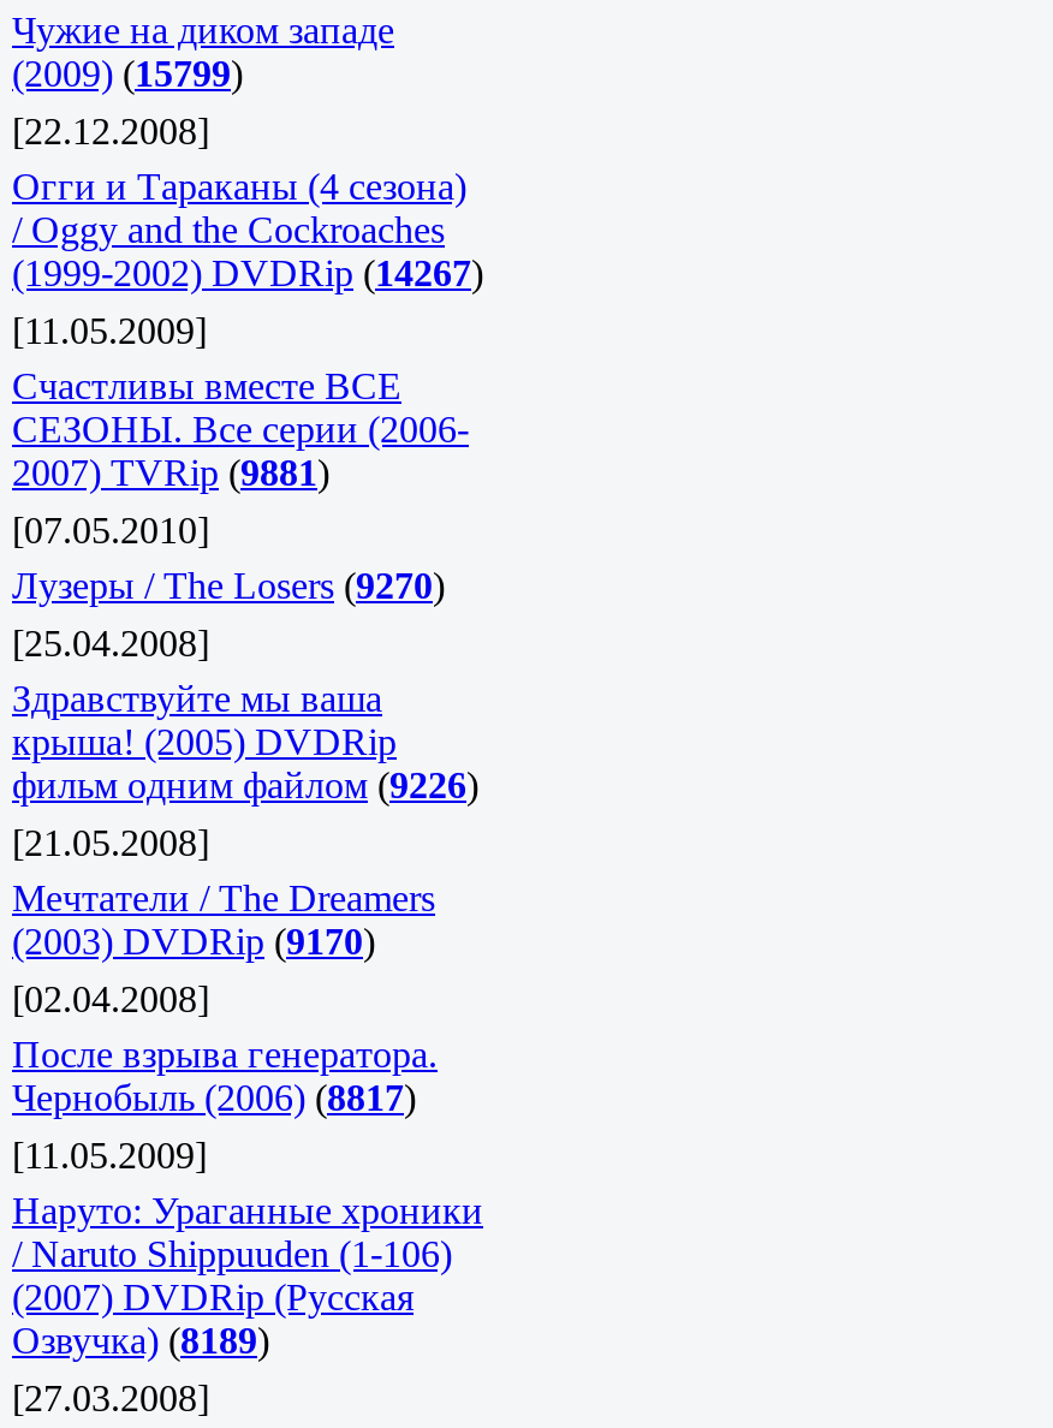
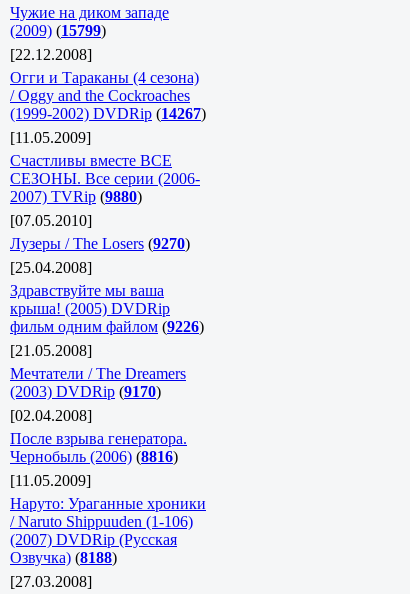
- 2007) TVRip (9881)
+ 2007) TVRip (9880)

- Чернобыль (2006) (8817)
+ Чернобыль (2006) (8816)

- Озвучка) (8189)
+ Озвучка) (8188)
